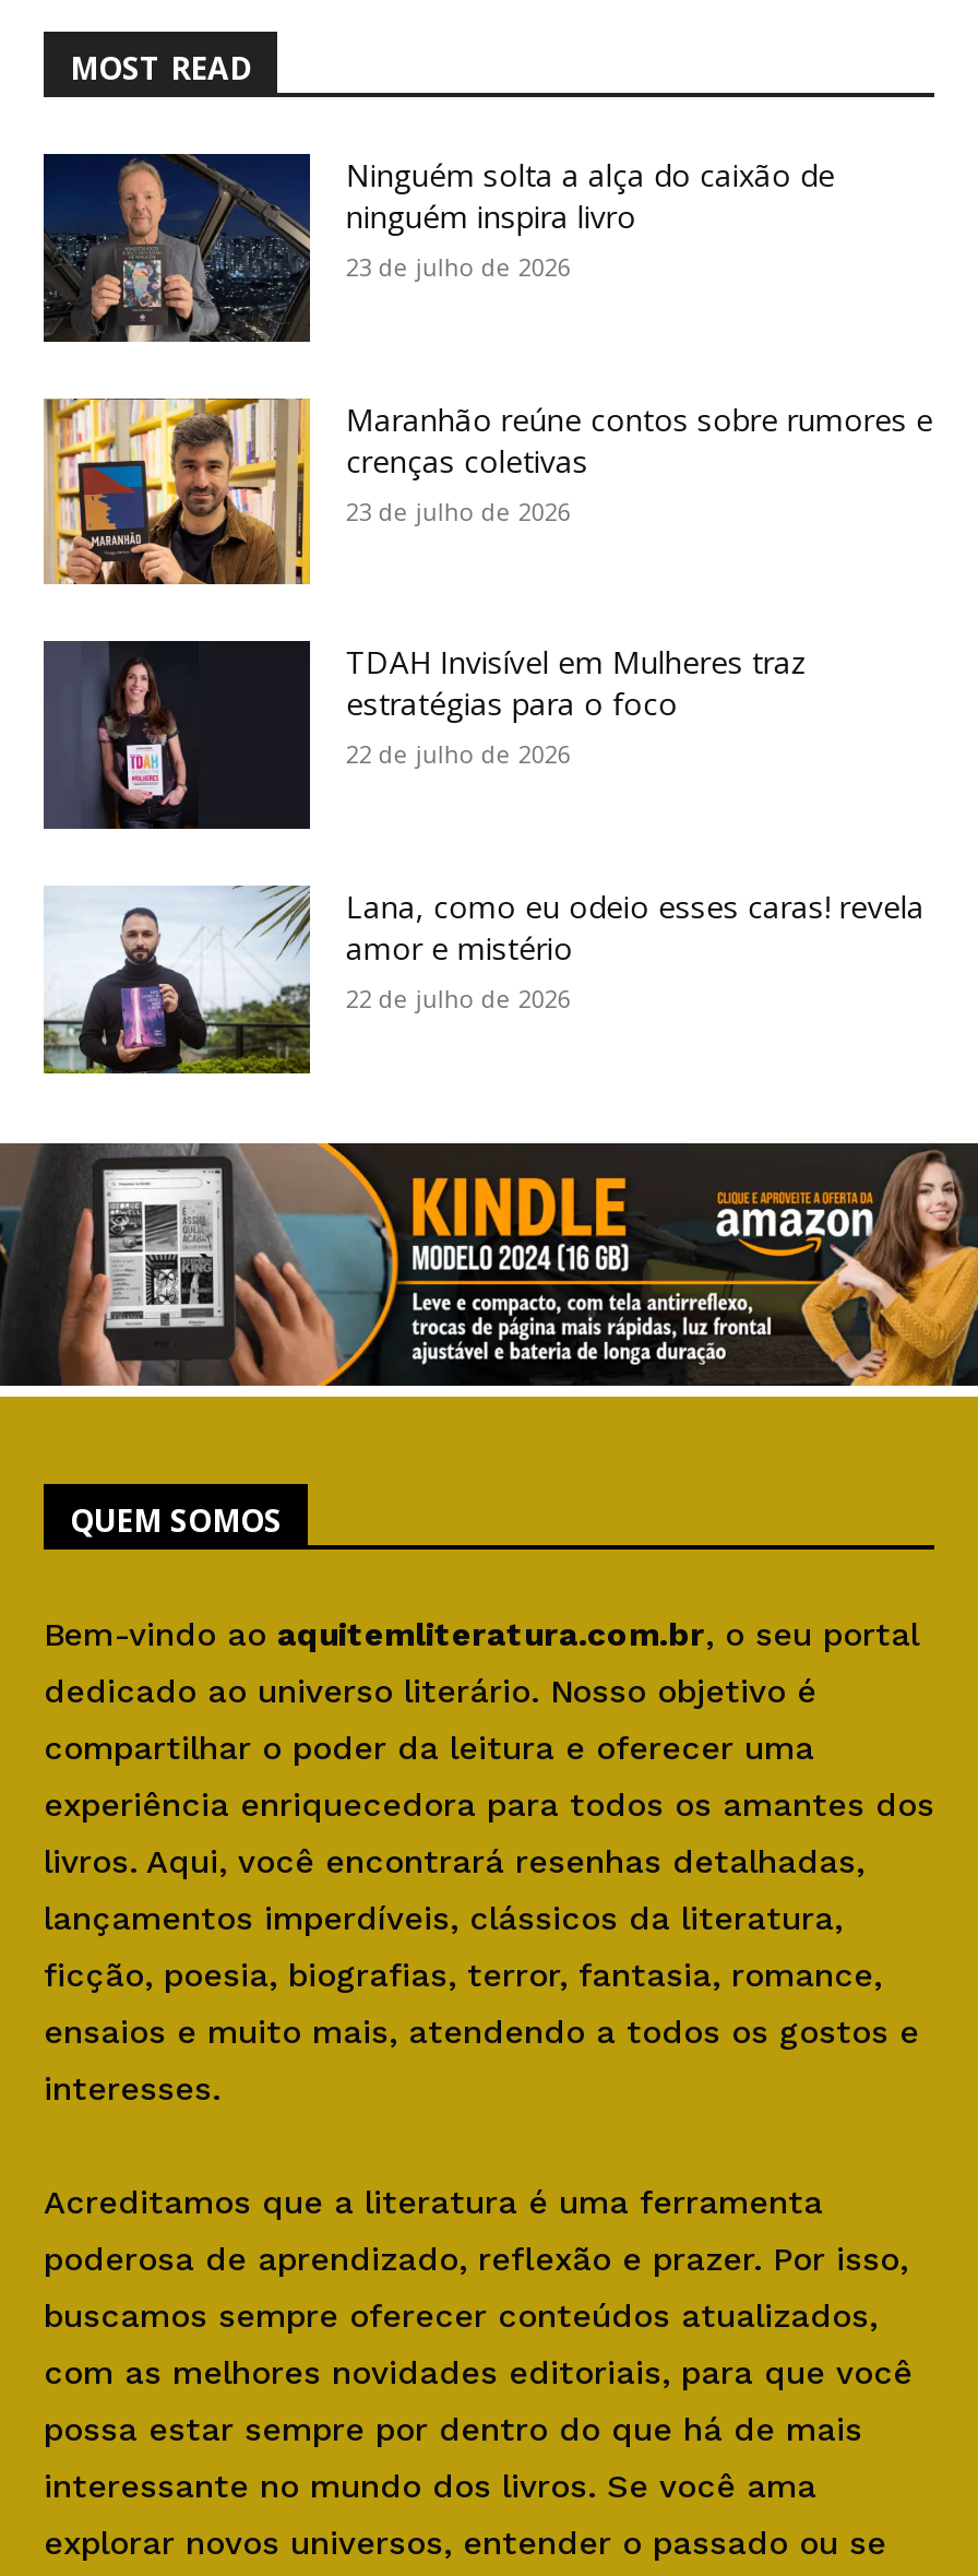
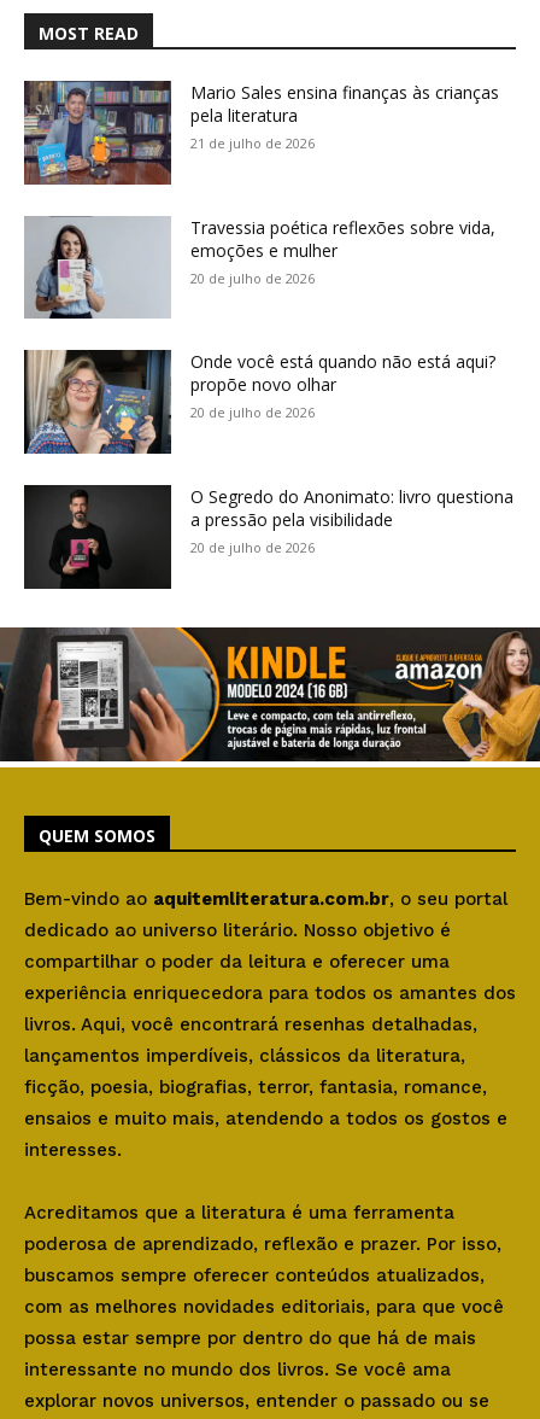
- [image]
- Ninguém solta a alça do caixão de
- ninguém inspira livro
- 23 de julho de 2026
+ [image]
+ Mario Sales ensina finanças às crianças
+ pela literatura
+ 21 de julho de 2026

- [image]
- Maranhão reúne contos sobre rumores e
- crenças coletivas
- 23 de julho de 2026
+ [image]
+ Travessia poética reflexões sobre vida,
+ emoções e mulher
+ 20 de julho de 2026

- [image]
- TDAH Invisível em Mulheres traz
- estratégias para o foco
- 22 de julho de 2026
+ [image]
+ Onde você está quando não está aqui?
+ propõe novo olhar
+ 20 de julho de 2026

- [image]
- Lana, como eu odeio esses caras! revela
- amor e mistério
- 22 de julho de 2026
+ [image]
+ O Segredo do Anonimato: livro questiona
+ a pressão pela visibilidade
+ 20 de julho de 2026
